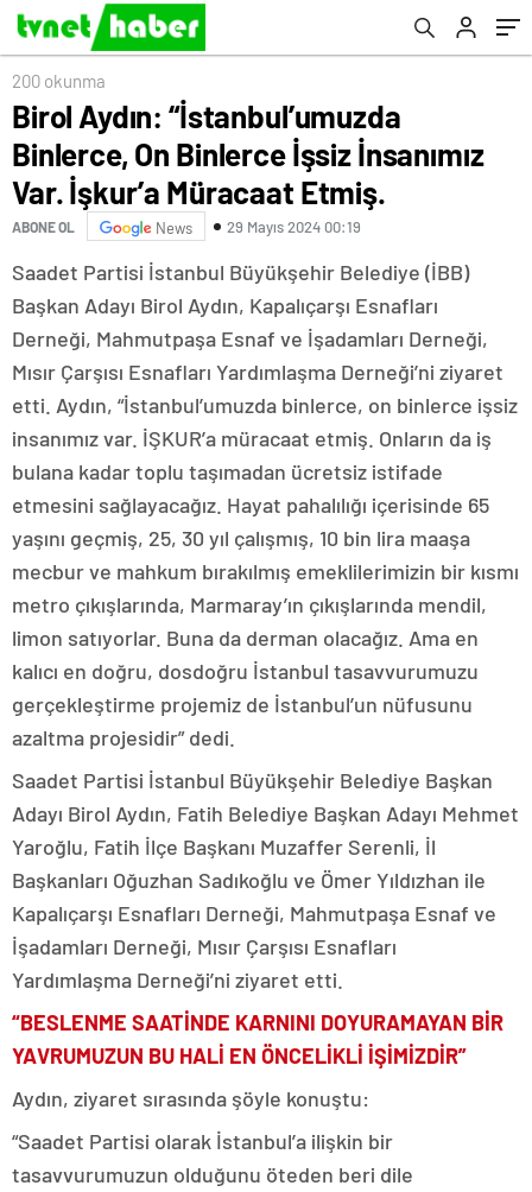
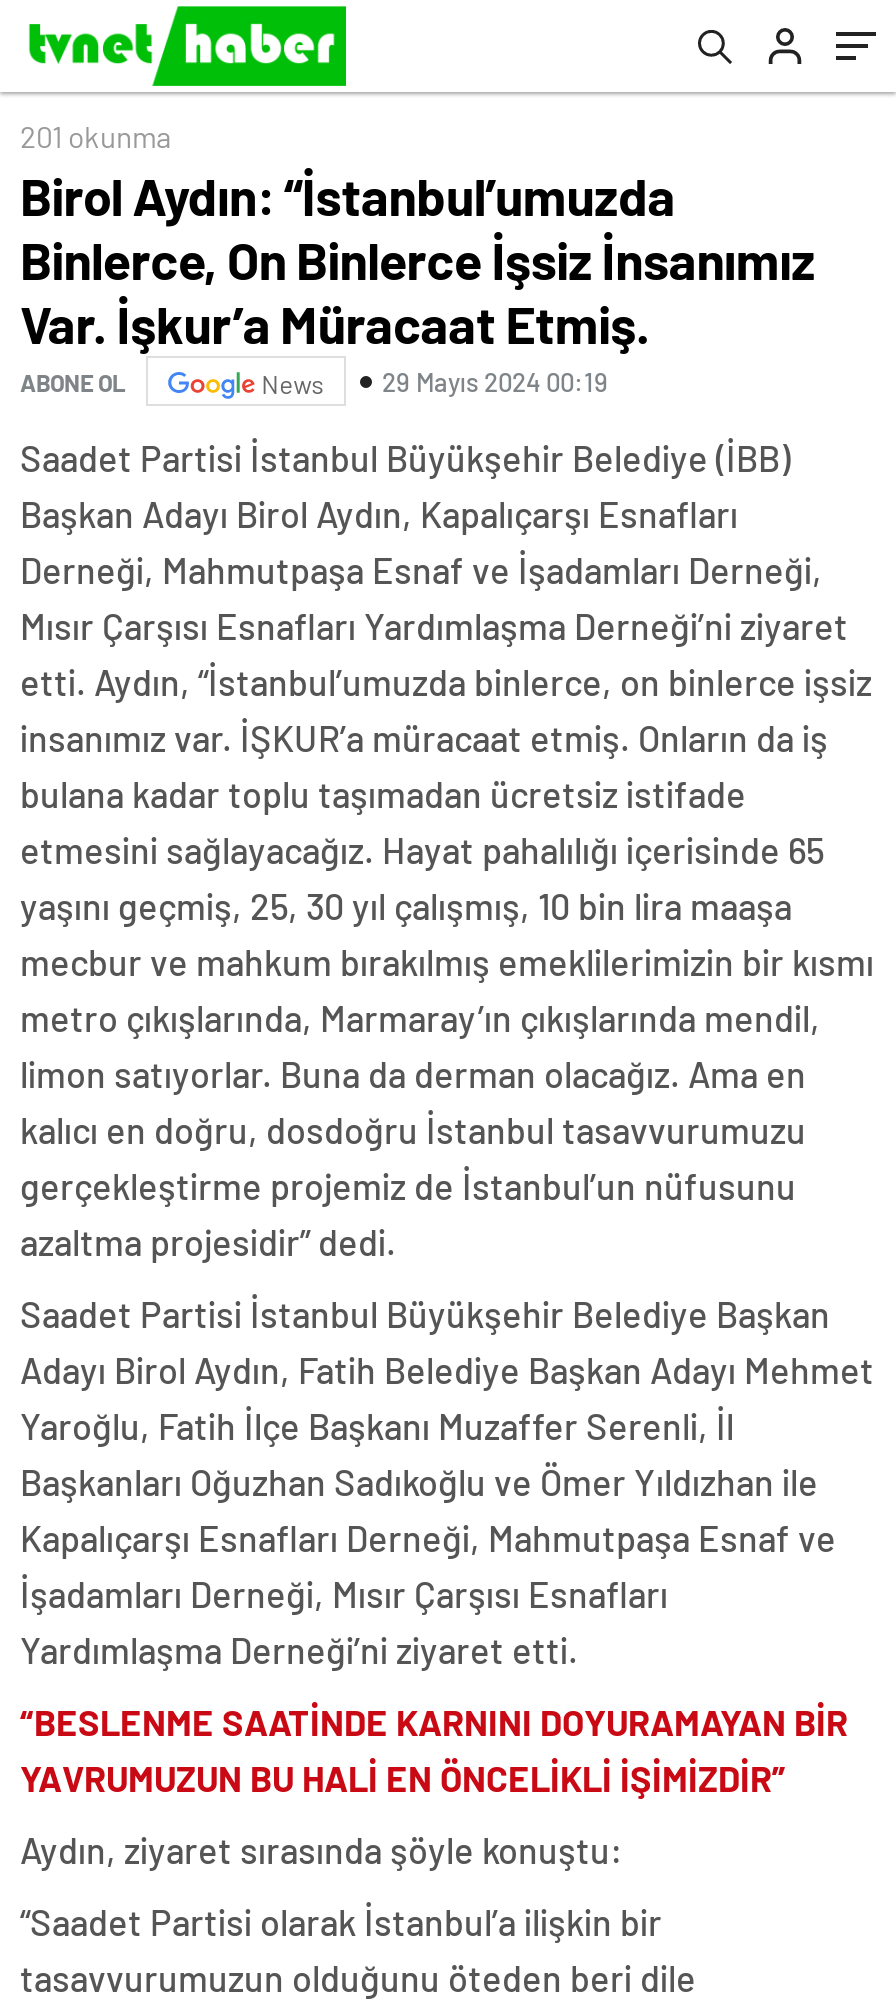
- 200 okunma
+ 201 okunma
